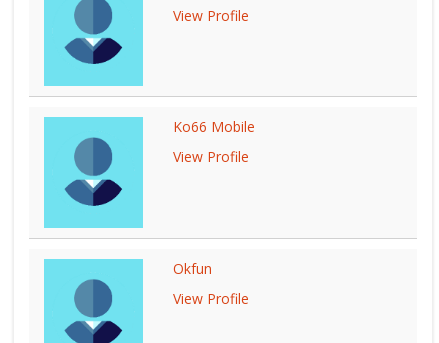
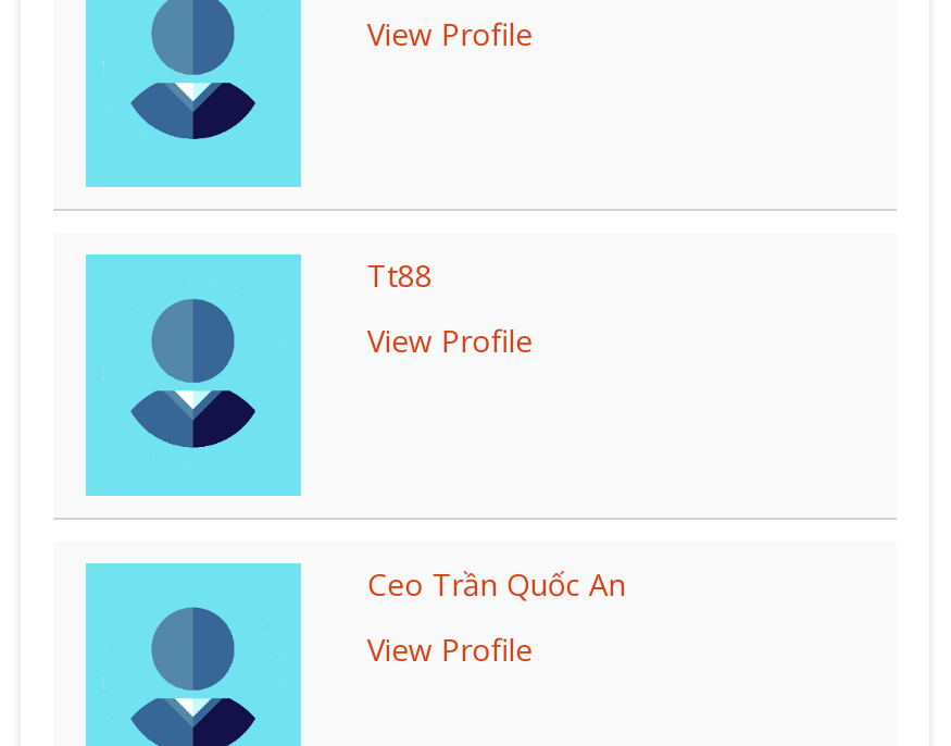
- Ko66 Mobile
+ Tt88

- Okfun
+ Ceo Trần Quốc An
